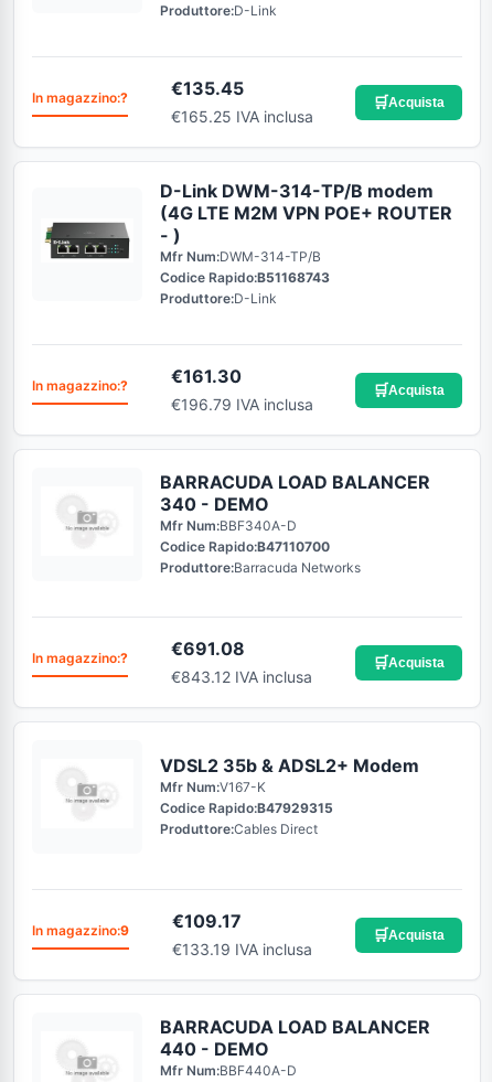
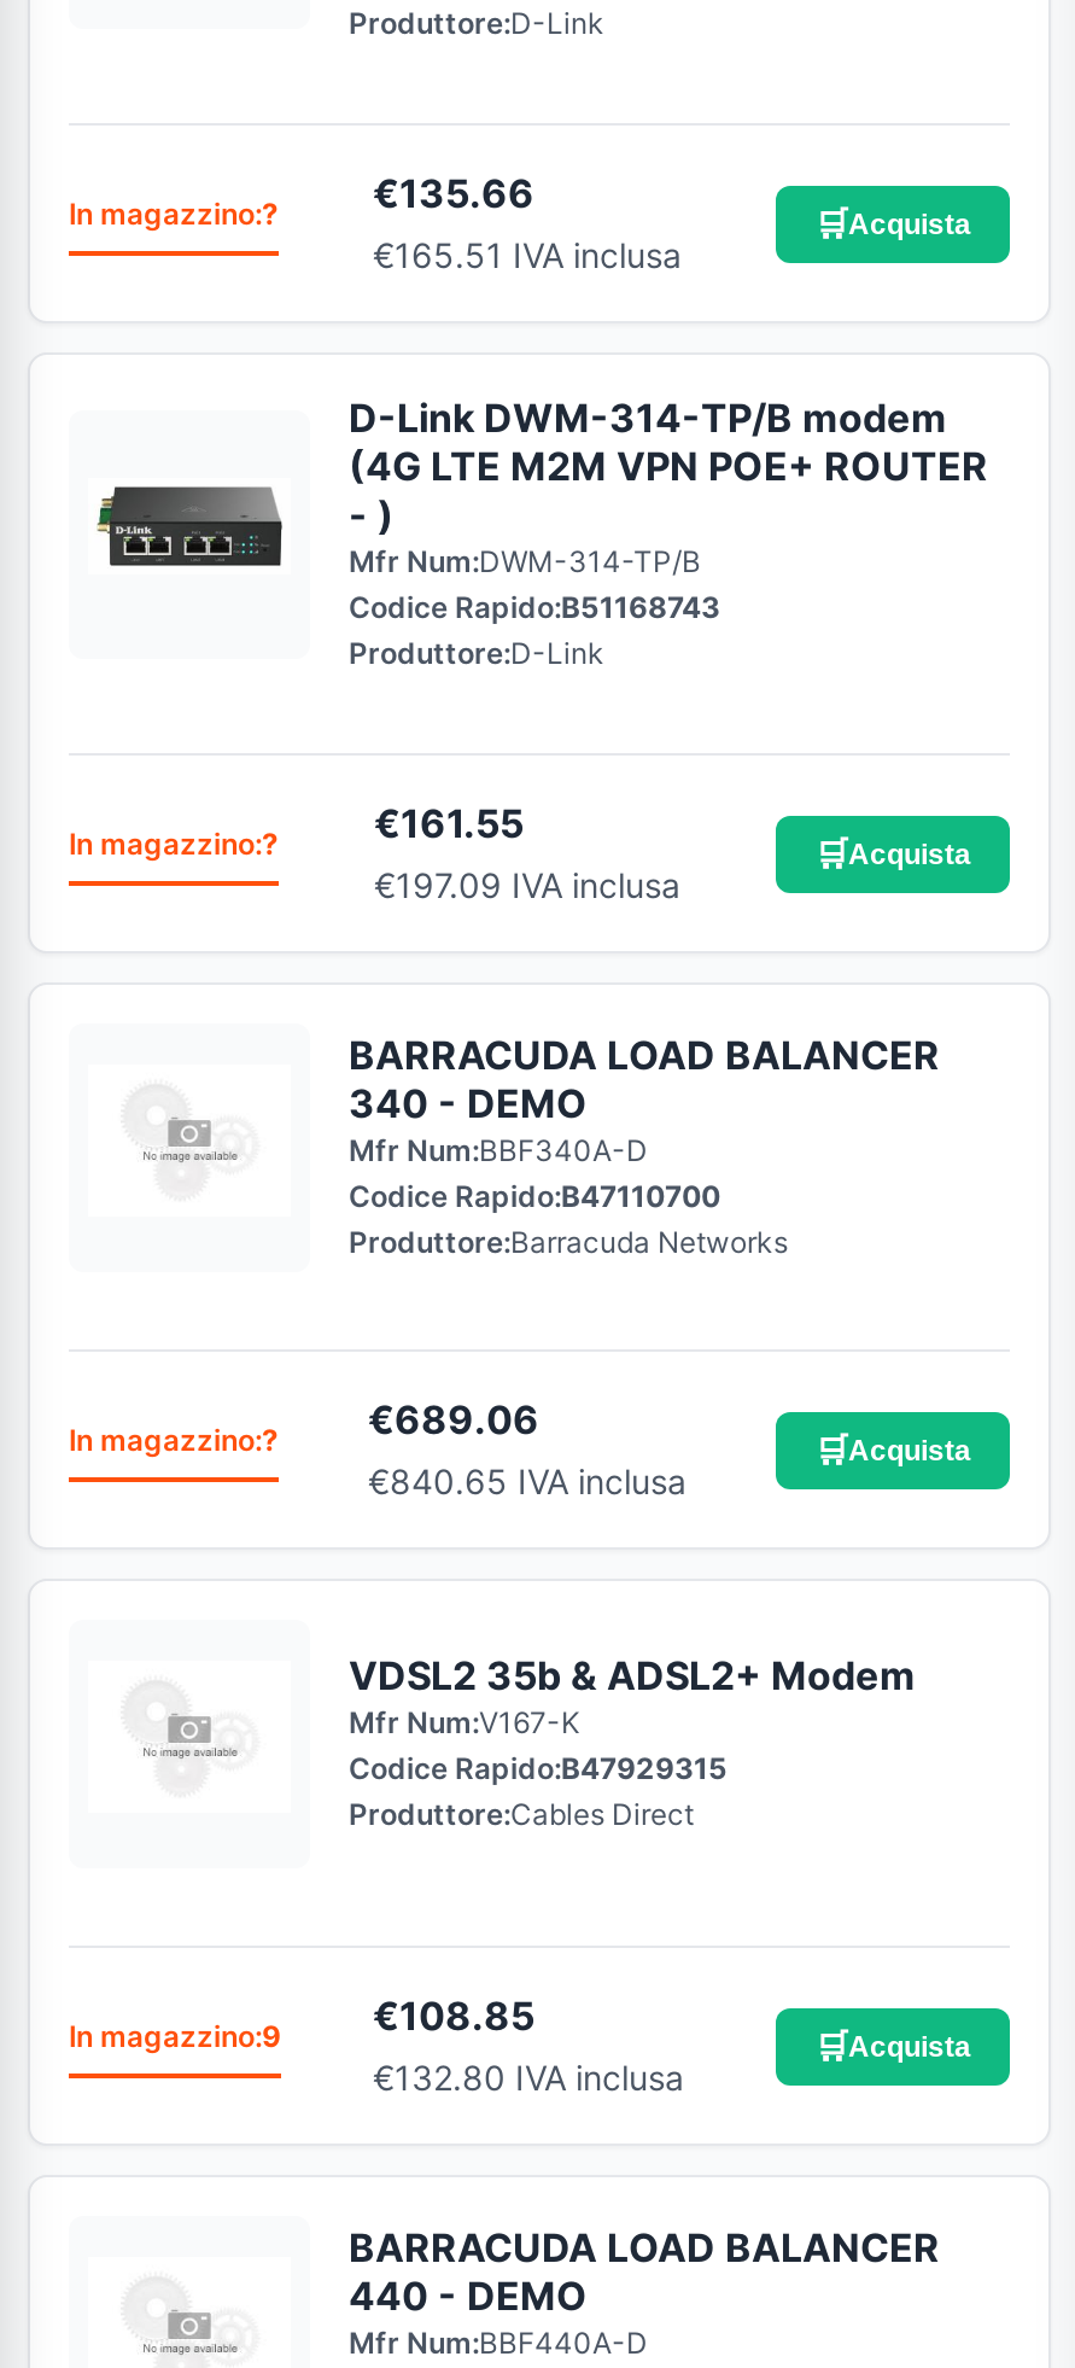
- €135.45
+ €135.66

- €165.25 IVA inclusa
+ €165.51 IVA inclusa

- €161.30
+ €161.55

- €196.79 IVA inclusa
+ €197.09 IVA inclusa

- €691.08
+ €689.06

- €843.12 IVA inclusa
+ €840.65 IVA inclusa

- €109.17
+ €108.85

- €133.19 IVA inclusa
+ €132.80 IVA inclusa
